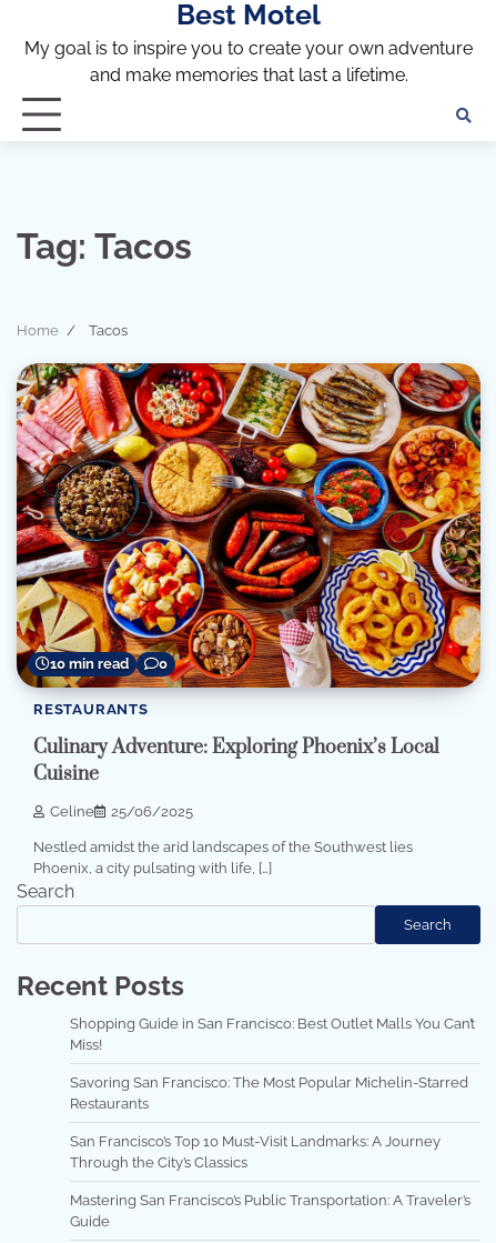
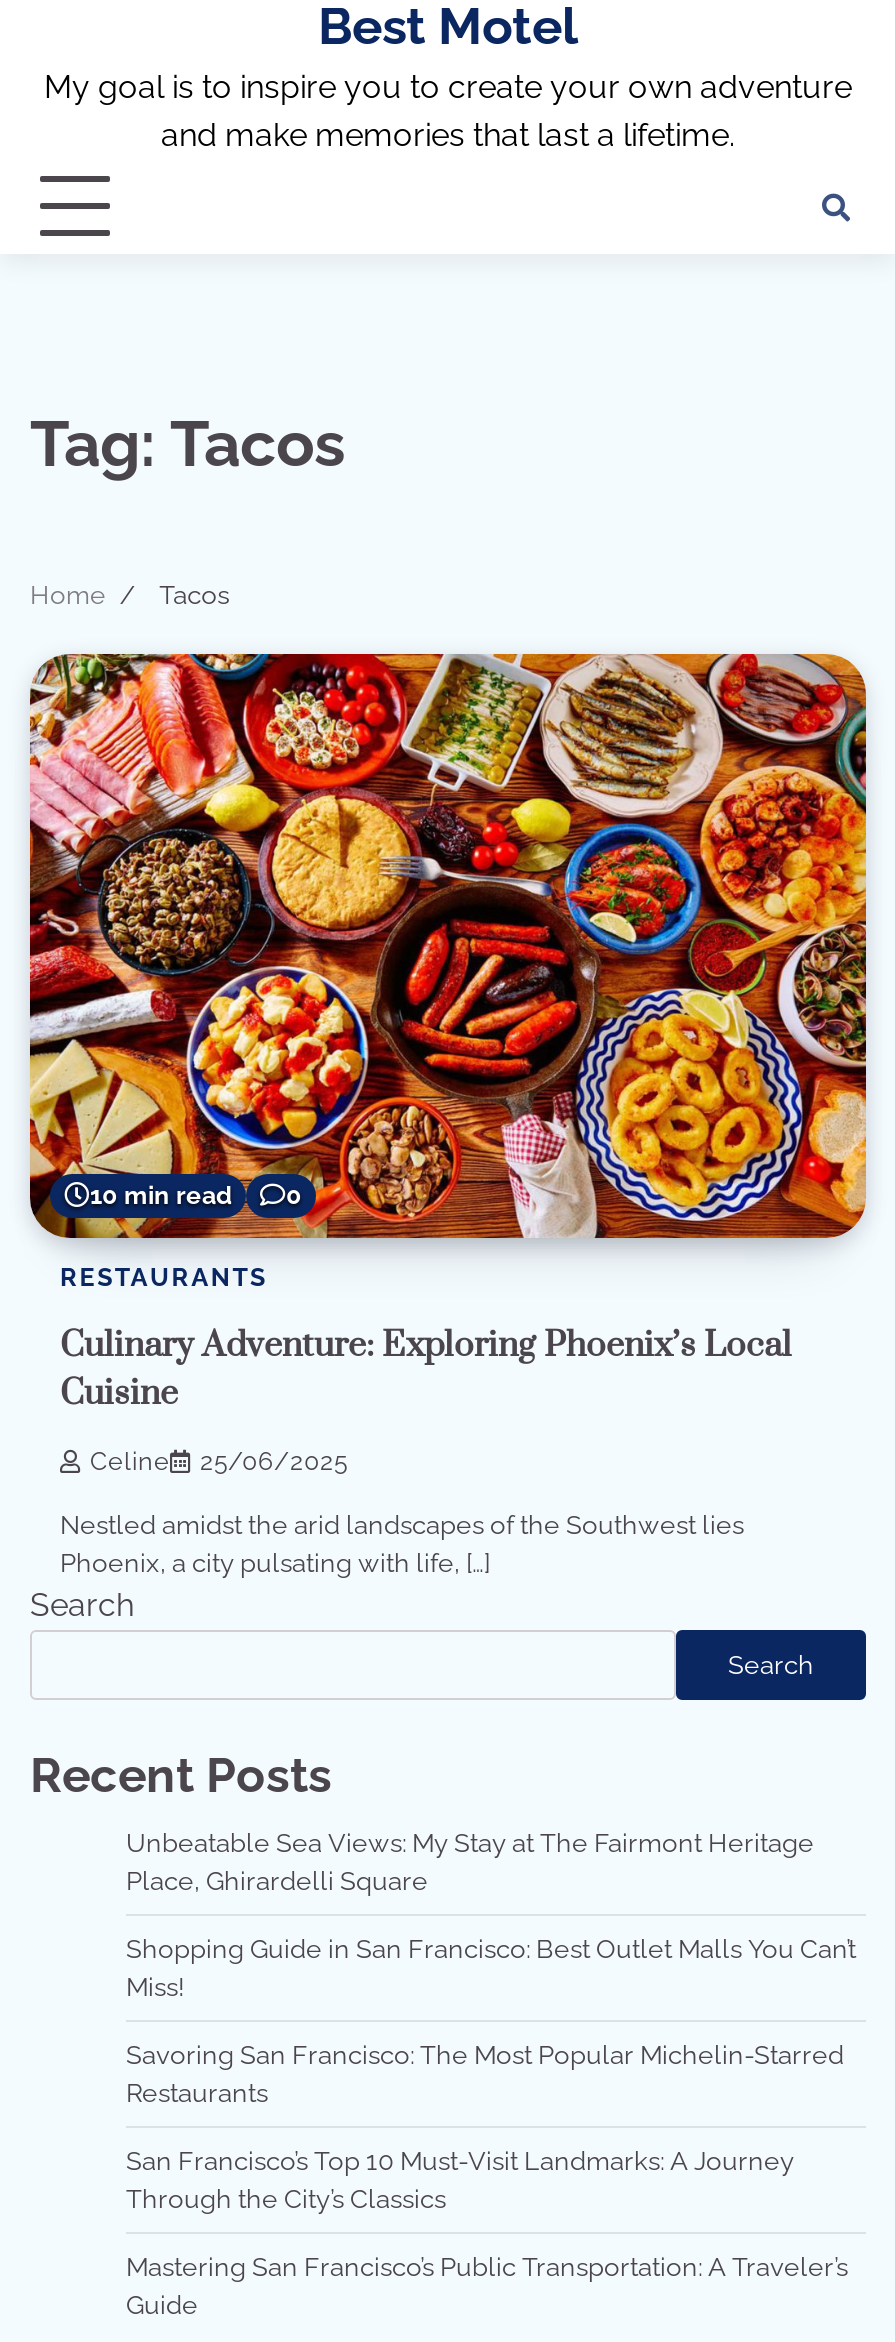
+ Unbeatable Sea Views: My Stay at The Fairmont Heritage
+ Place, Ghirardelli Square
